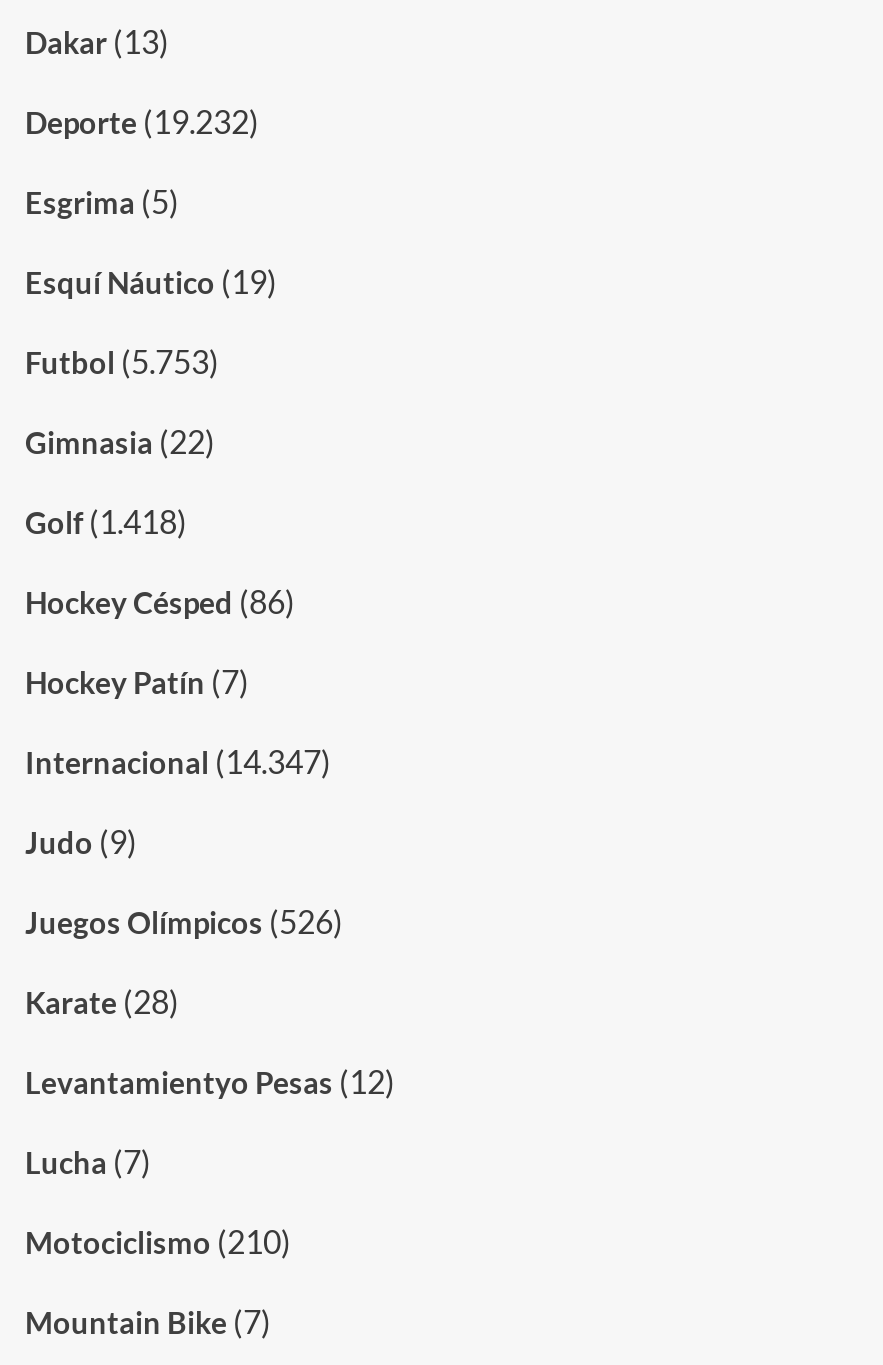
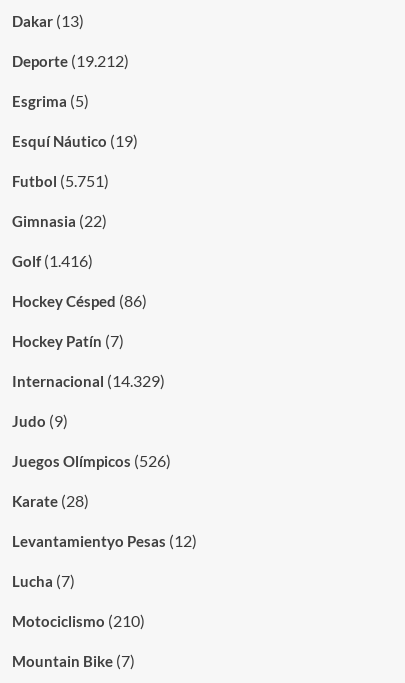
- Deporte (19.232)
+ Deporte (19.212)

- Futbol (5.753)
+ Futbol (5.751)

- Golf (1.418)
+ Golf (1.416)

- Internacional (14.347)
+ Internacional (14.329)
